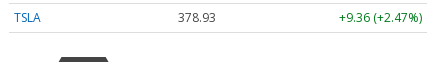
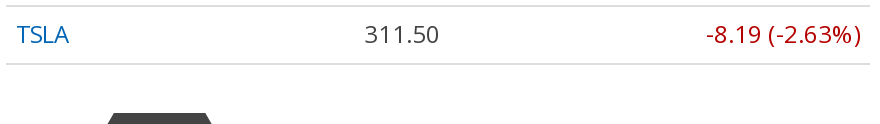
- 378.93
- +9.36 (+2.47%)
+ 311.50
+ -8.19 (-2.63%)
